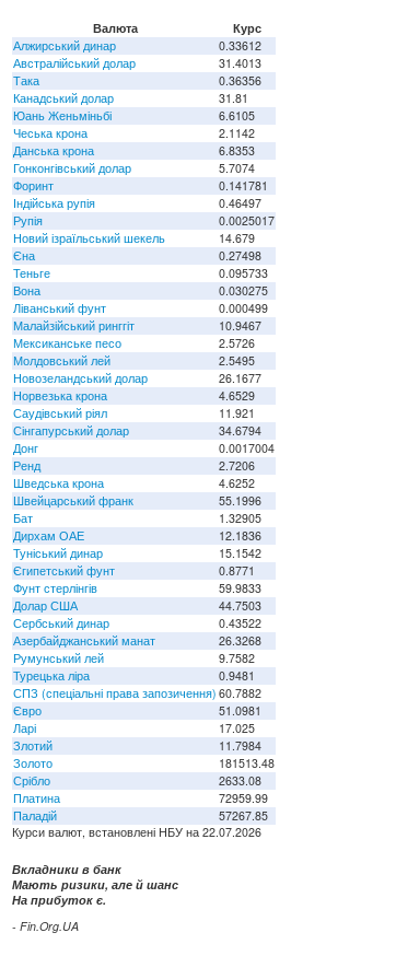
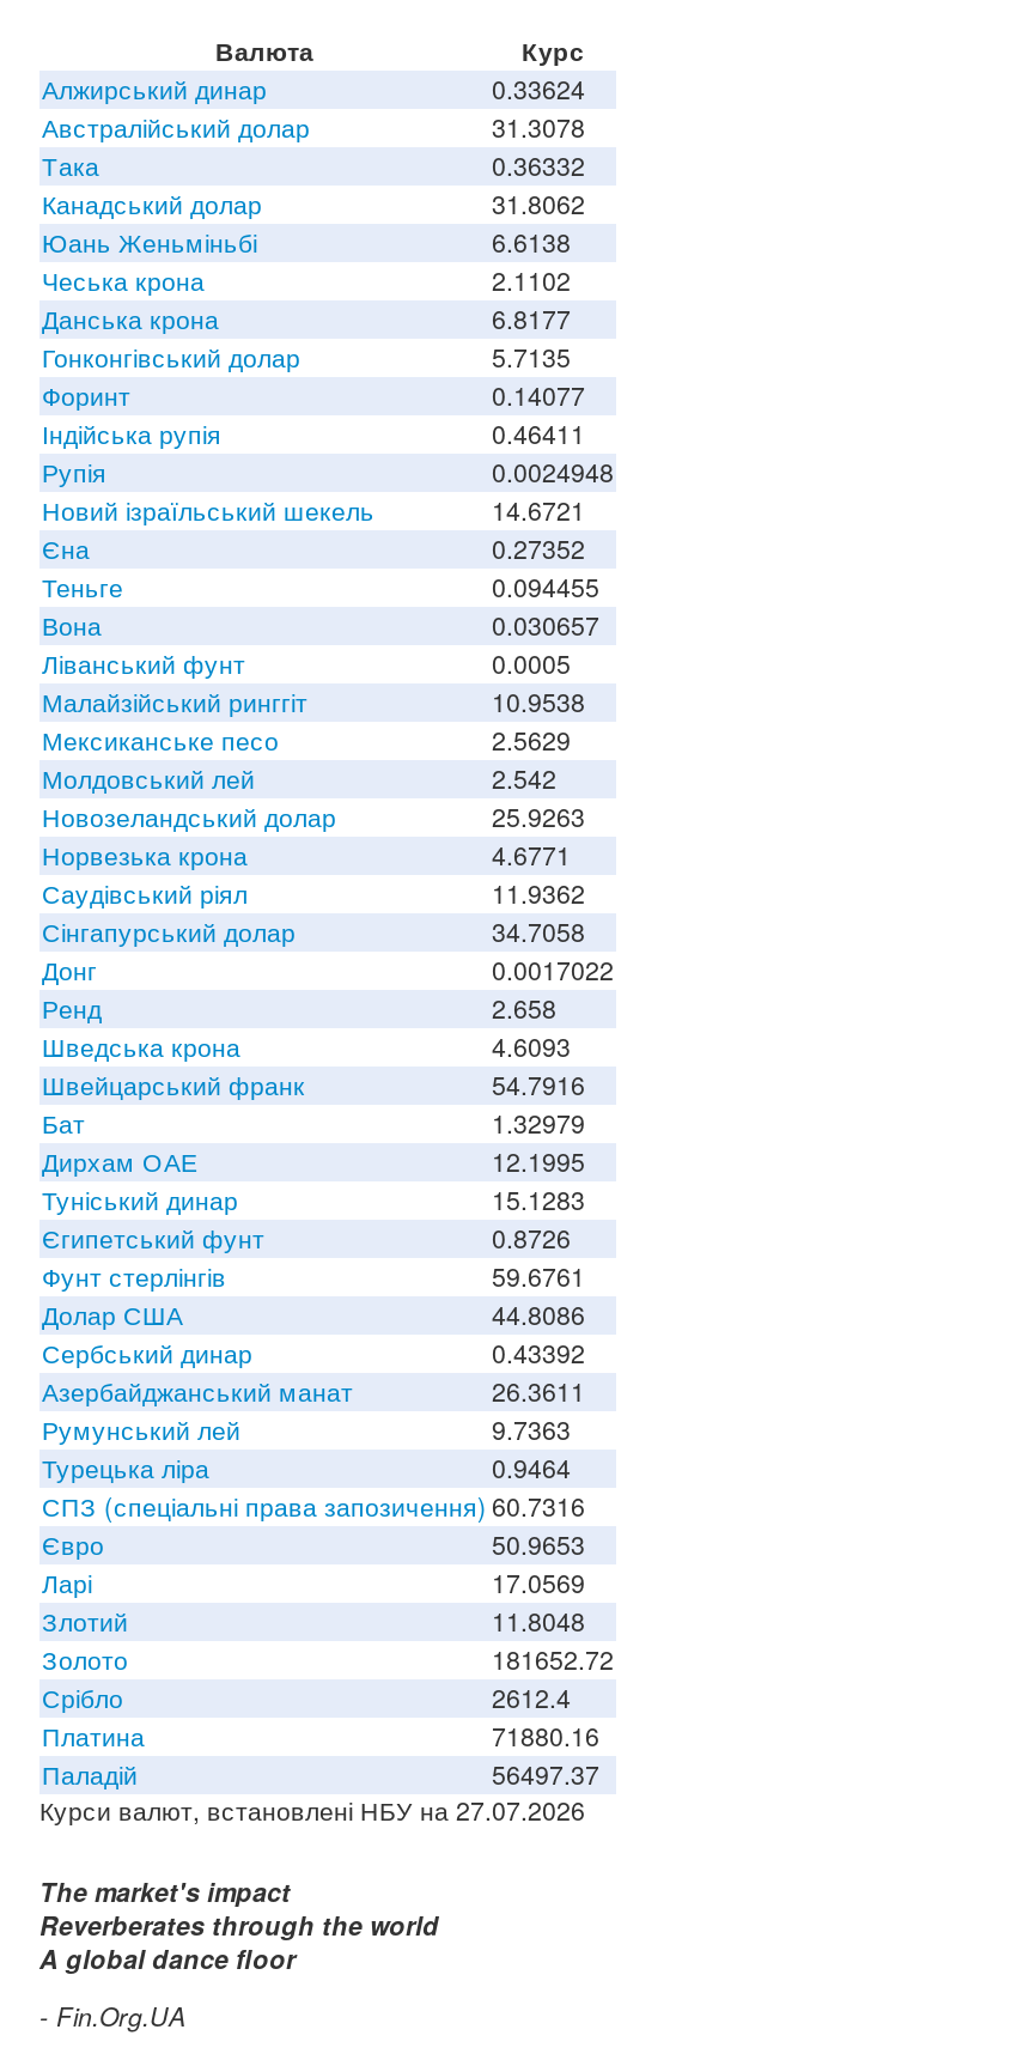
- 0.33612
+ 0.33624

- 31.4013
+ 31.3078

- 0.36356
+ 0.36332

- 31.81
+ 31.8062

- 6.6105
+ 6.6138

- 2.1142
+ 2.1102

- 6.8353
+ 6.8177

- 5.7074
+ 5.7135

- 0.141781
+ 0.14077

- 0.46497
+ 0.46411

- 0.0025017
+ 0.0024948

- 14.679
+ 14.6721

- 0.27498
+ 0.27352

- 0.095733
+ 0.094455

- 0.030275
+ 0.030657

- 0.000499
+ 0.0005

- 10.9467
+ 10.9538

- 2.5726
+ 2.5629

- 2.5495
+ 2.542

- 26.1677
+ 25.9263

- 4.6529
+ 4.6771

- 11.921
+ 11.9362

- 34.6794
+ 34.7058

- 0.0017004
+ 0.0017022

- 2.7206
+ 2.658

- 4.6252
+ 4.6093

- 55.1996
+ 54.7916

- 1.32905
+ 1.32979

- 12.1836
+ 12.1995

- 15.1542
+ 15.1283

- 0.8771
+ 0.8726

- 59.9833
+ 59.6761

- 44.7503
+ 44.8086

- 0.43522
+ 0.43392

- 26.3268
+ 26.3611

- 9.7582
+ 9.7363

- 0.9481
+ 0.9464

- СПЗ (спеціальні права запозичення) 60.7882
+ СПЗ (спеціальні права запозичення) 60.7316

- 51.0981
+ 50.9653

- 17.025
+ 17.0569

- 11.7984
+ 11.8048

- 181513.48
+ 181652.72

- 2633.08
+ 2612.4

- 72959.99
+ 71880.16

- 57267.85
- Курси валют, встановлені НБУ на 22.07.2026
+ 56497.37
+ Курси валют, встановлені НБУ на 27.07.2026

- Вкладники в банк
- Мають ризики, але й шанс
- На прибуток є.
+ The market's impact
+ Reverberates through the world
+ A global dance floor
